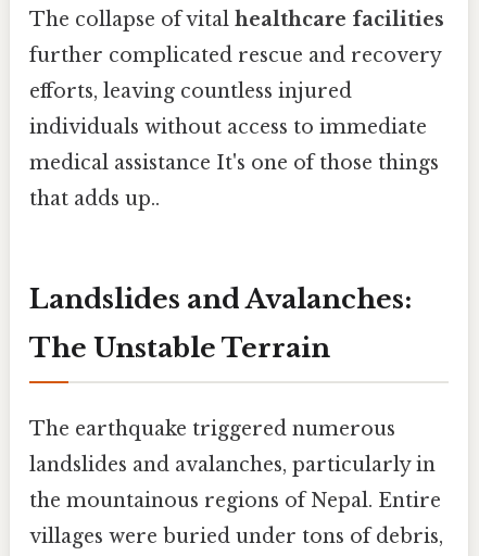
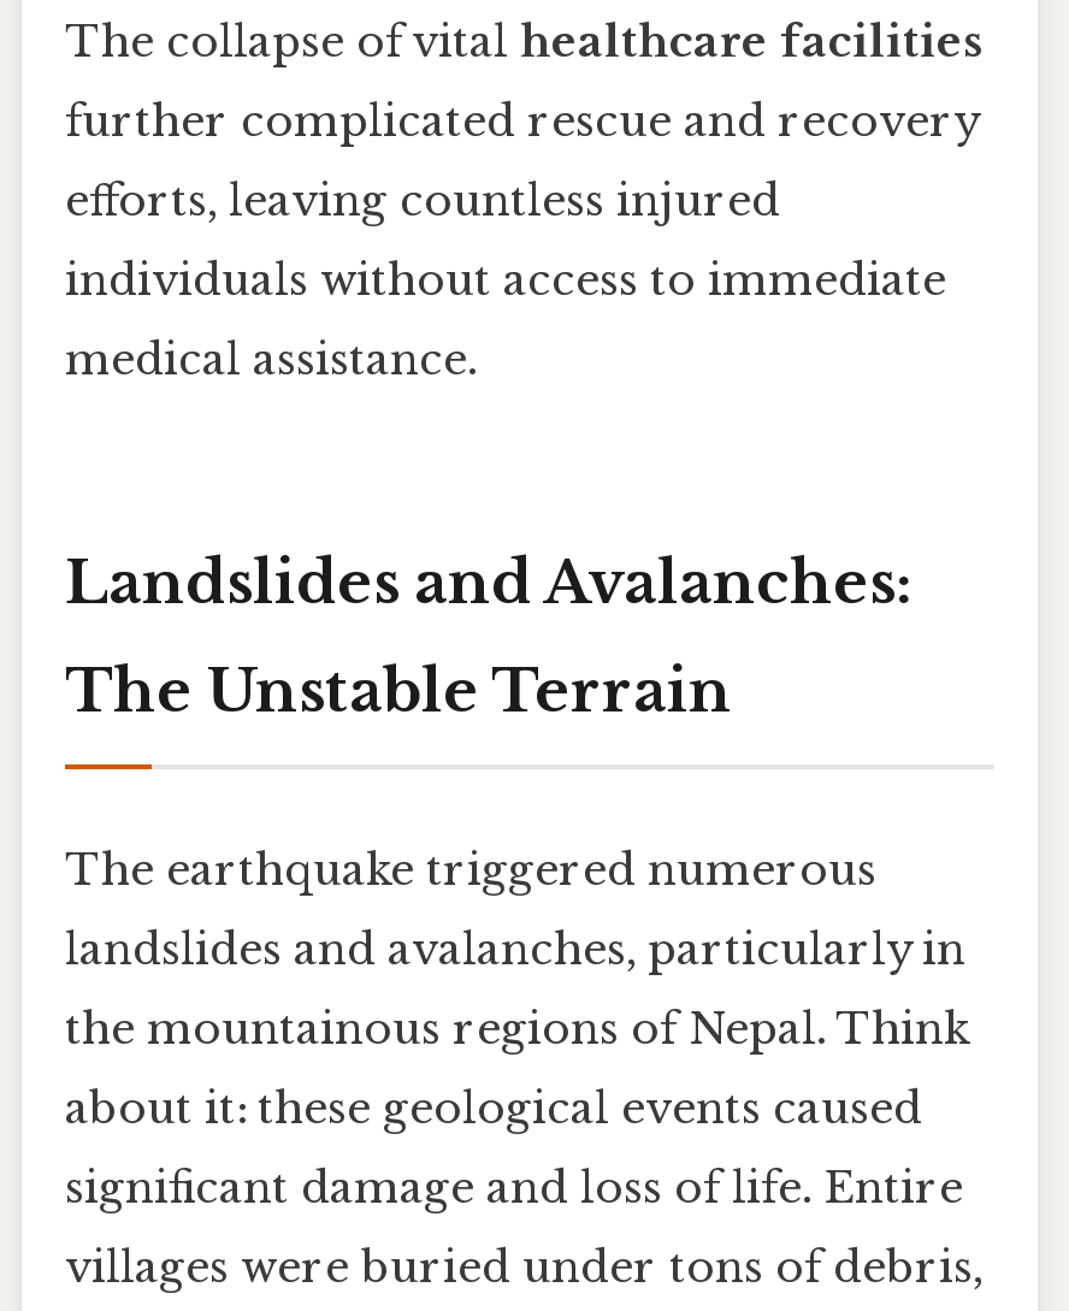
- medical assistance It's one of those things
- that adds up..
+ medical assistance.

moved up: Landslides and Avalanches: | The Unstable Terrain | The earthquake triggered numerous | landslides and avalanches, particularly in

- the mountainous regions of Nepal. Entire
+ the mountainous regions of Nepal. Think
+ about it: these geological events caused
+ significant damage and loss of life. Entire
